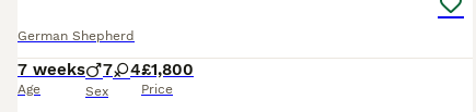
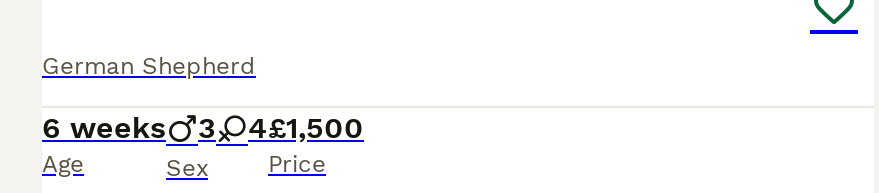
- 7 weeks
+ 6 weeks

- 7
+ 3

- £1,800
+ £1,500
